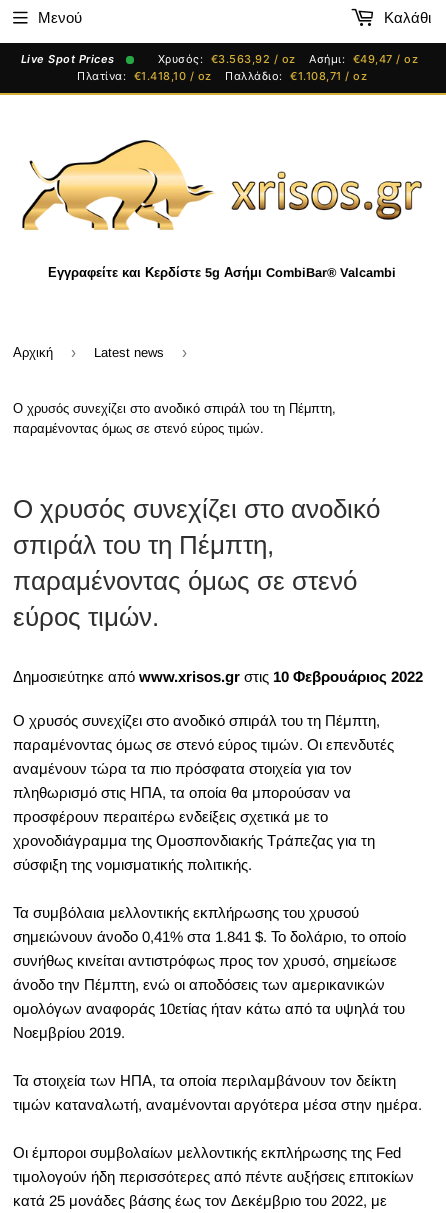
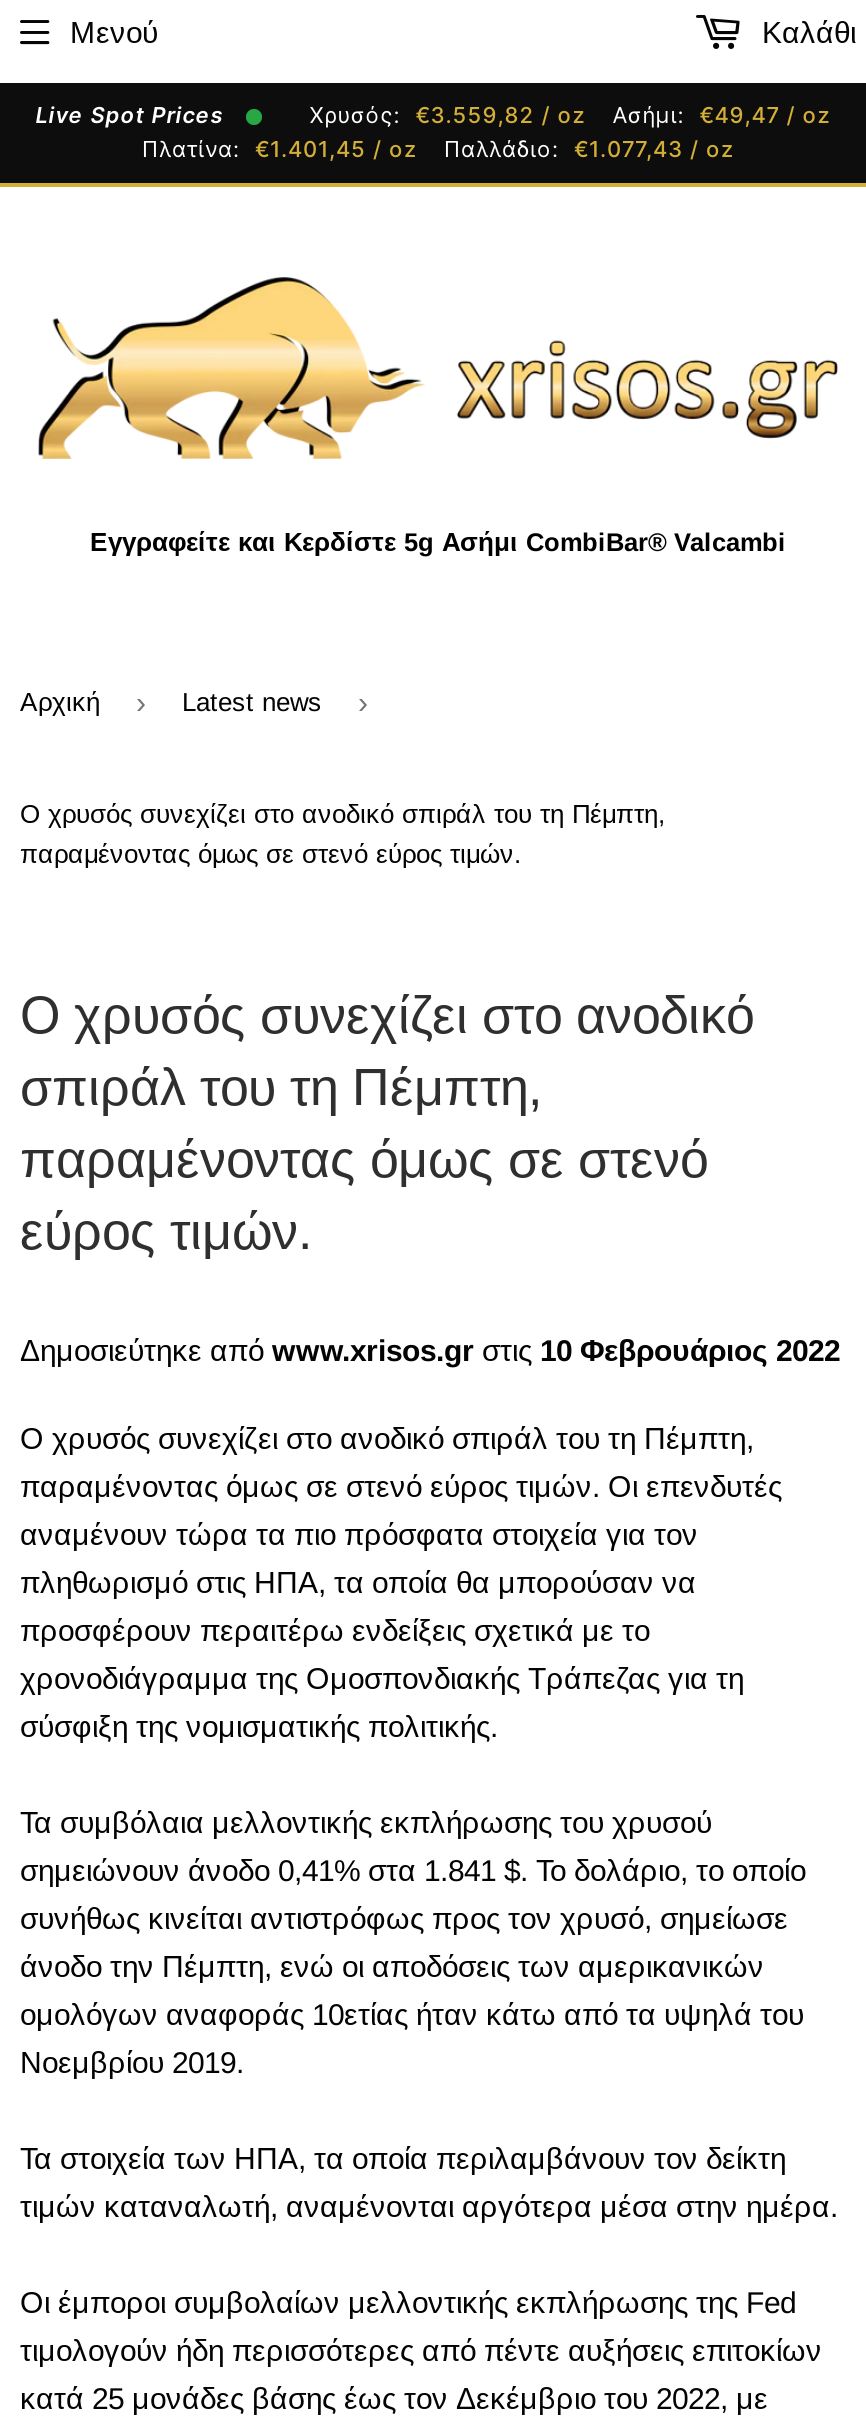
- Χρυσός: €3.563,92 / oz Ασήμι: €49,47 / oz
+ Χρυσός: €3.559,82 / oz Ασήμι: €49,47 / oz

- Πλατίνα: €1.418,10 / oz
+ Πλατίνα: €1.401,45 / oz

- Παλλάδιο: €1.108,71 / oz
+ Παλλάδιο: €1.077,43 / oz
